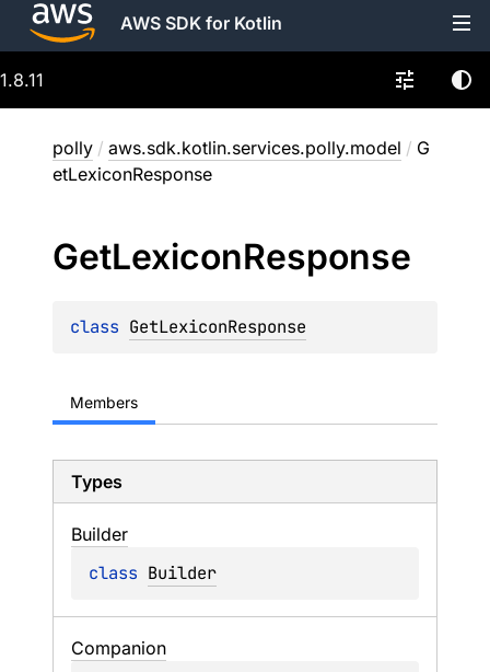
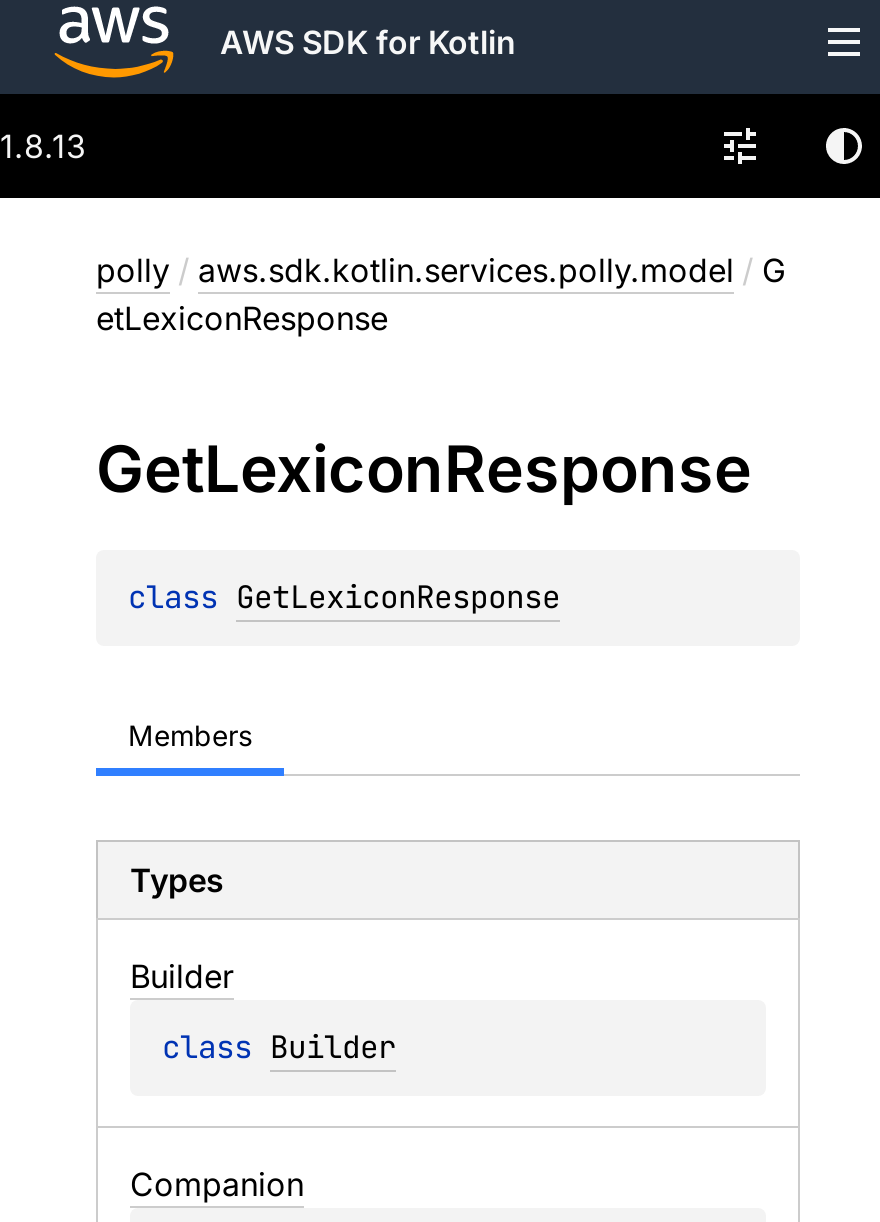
- 1.8.11
+ 1.8.13
